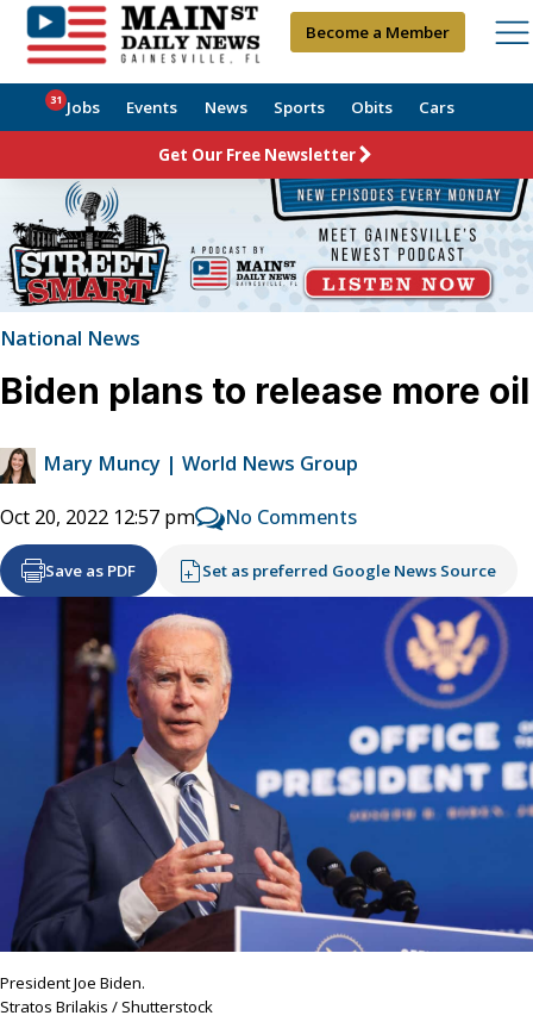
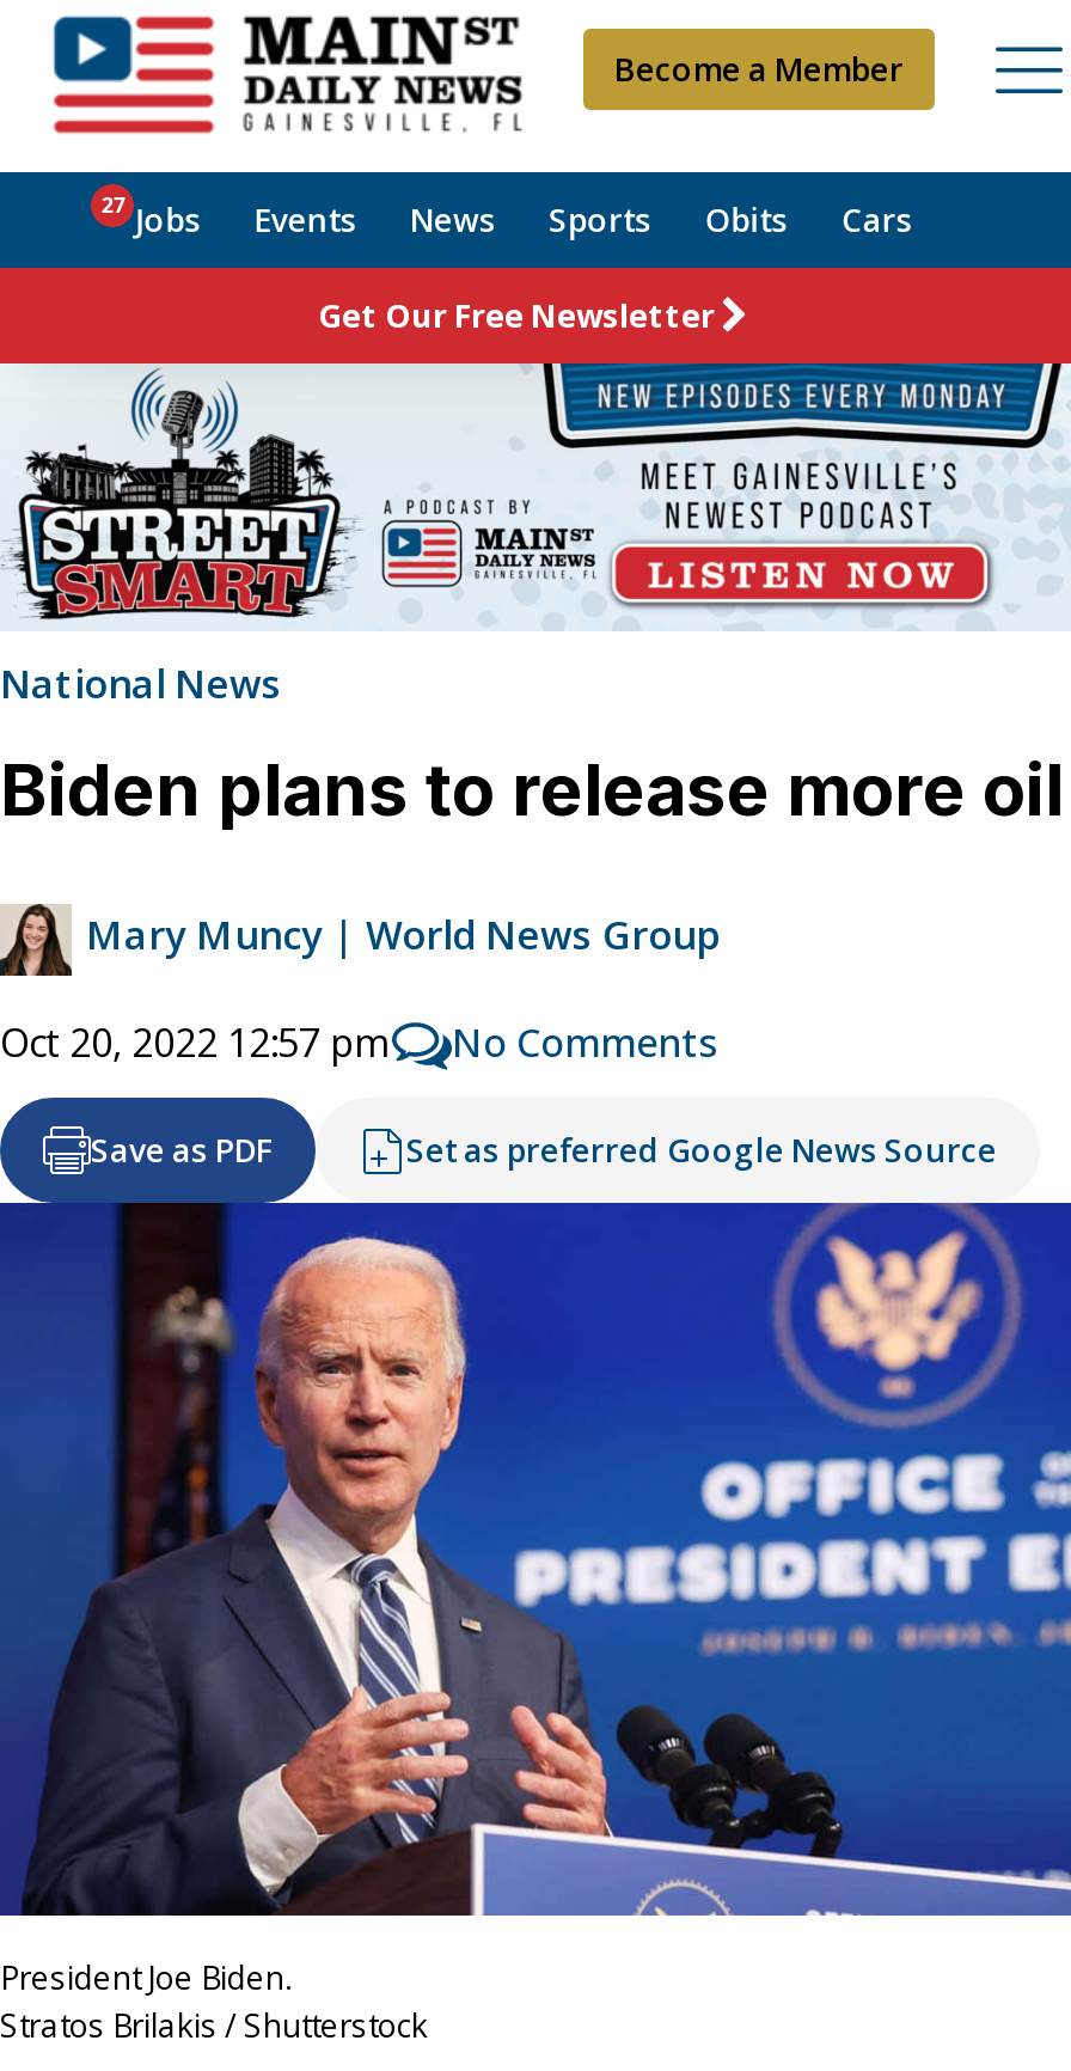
- 31 Jobs Events News Sports Obits Cars
+ 27 Jobs Events News Sports Obits Cars
